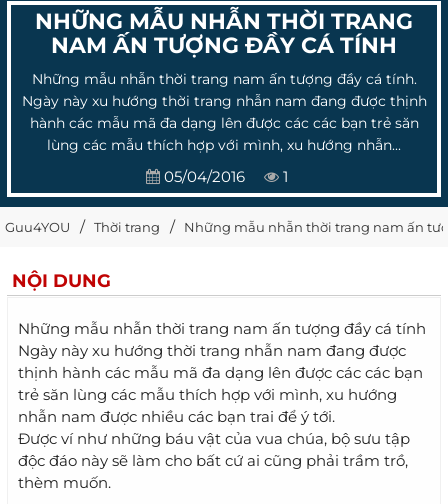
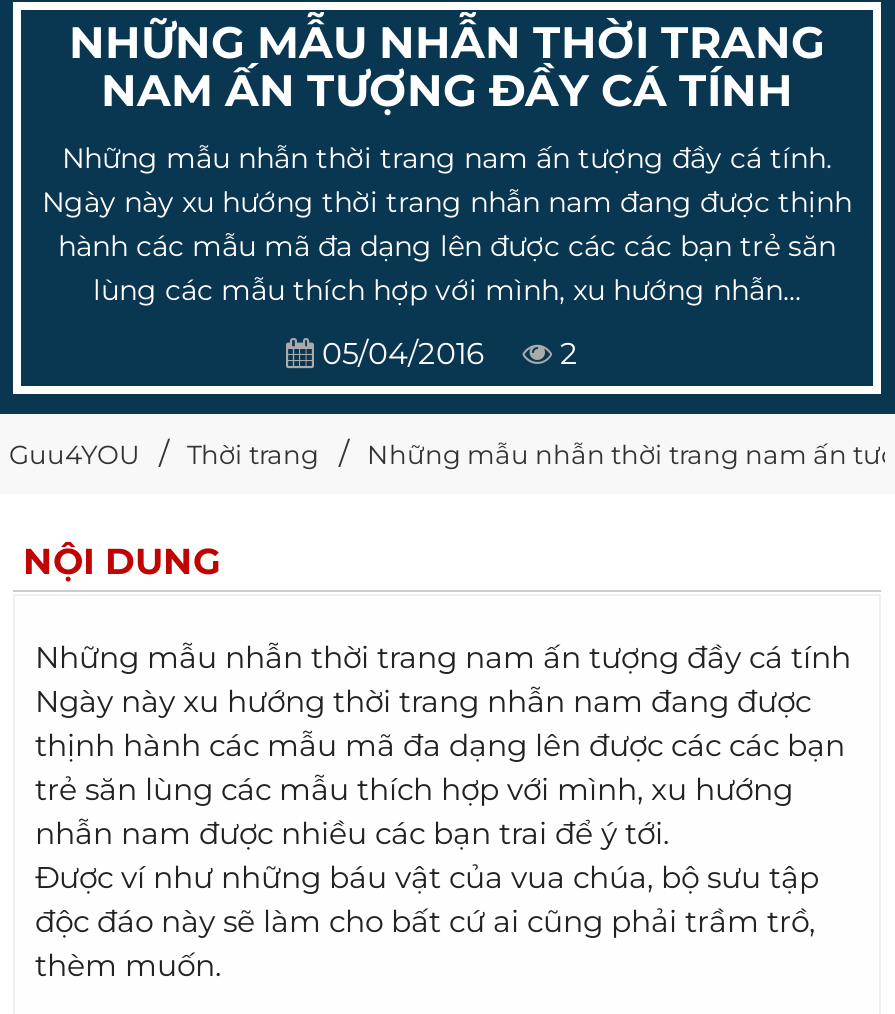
- 05/04/2016 1
+ 05/04/2016 2
